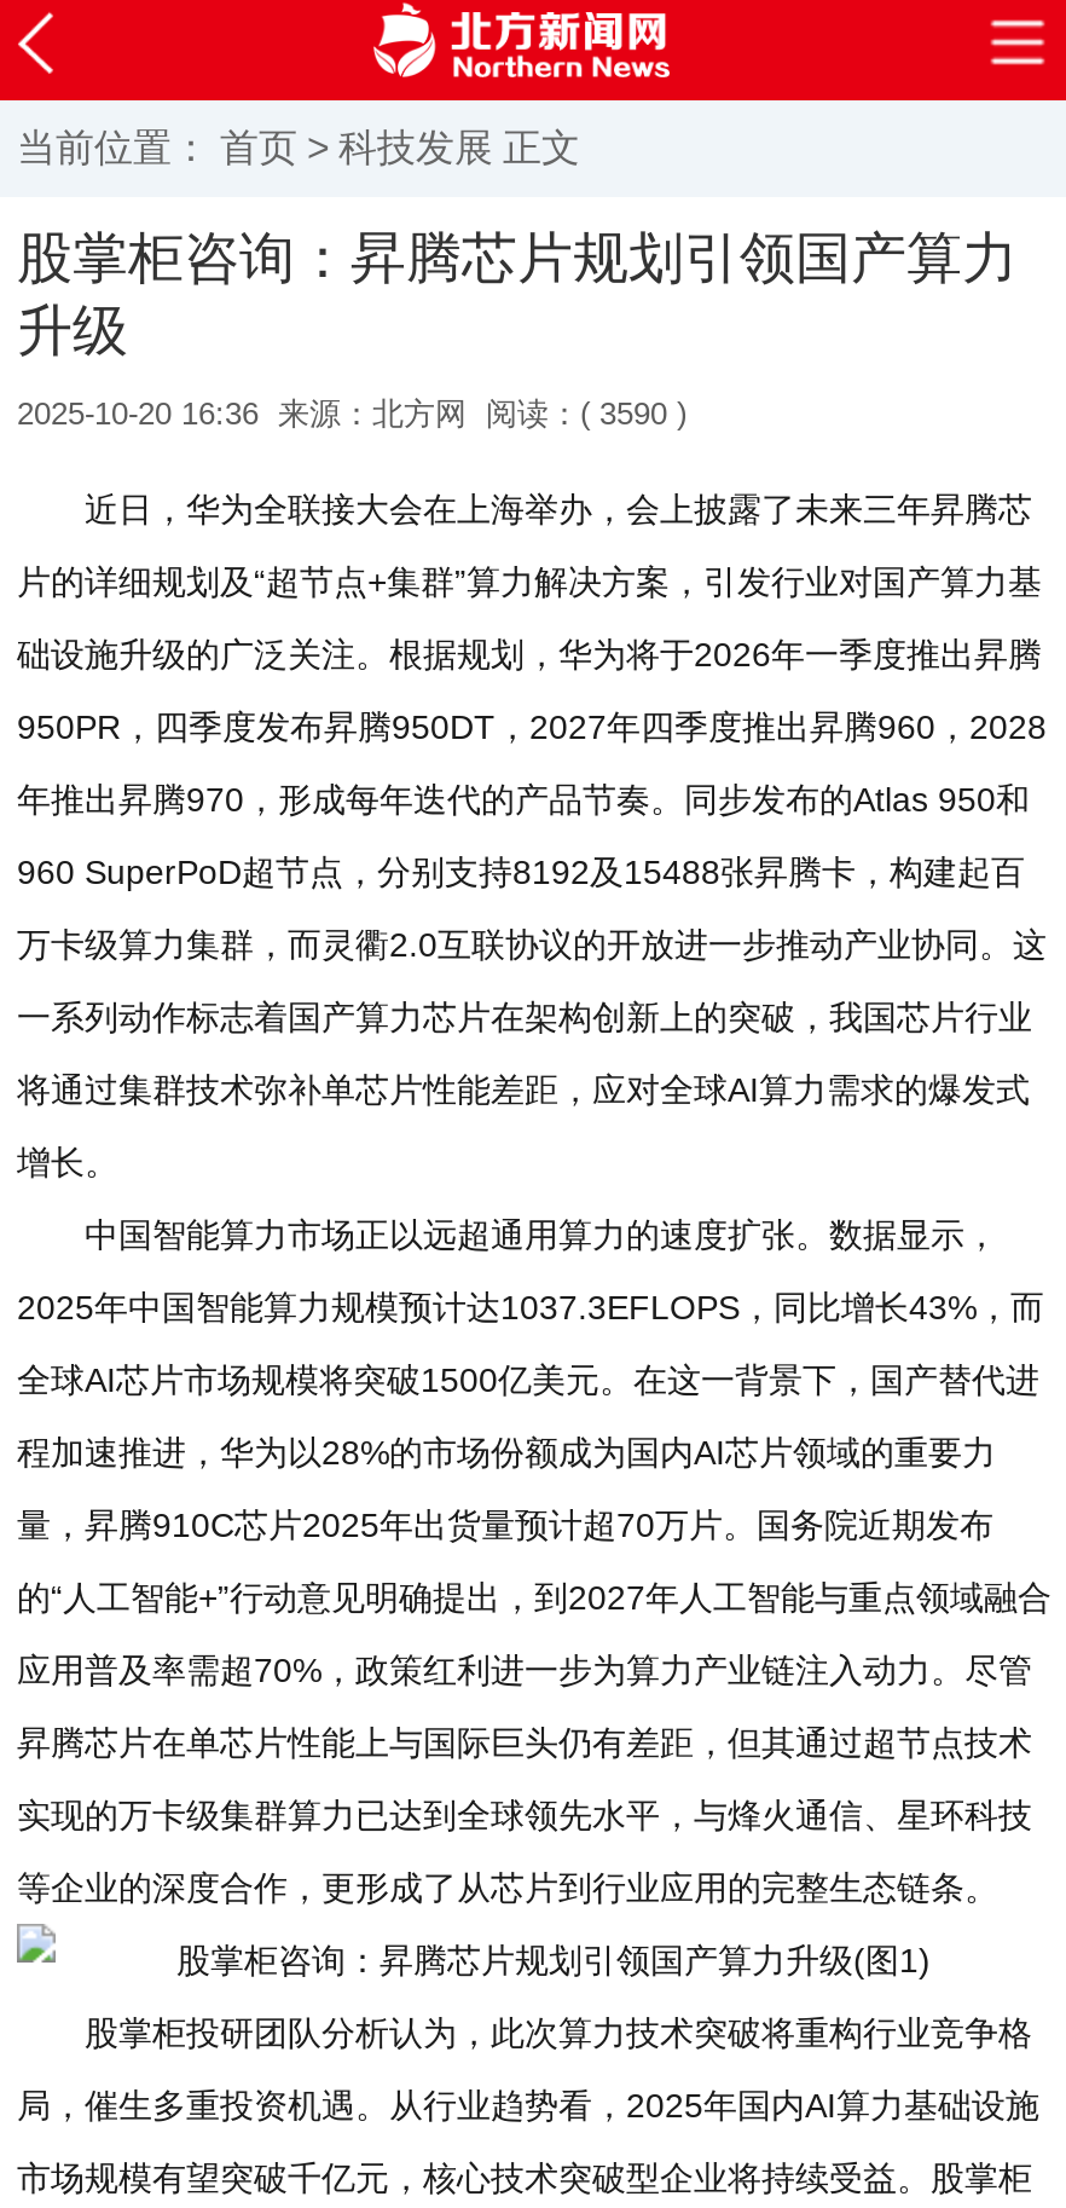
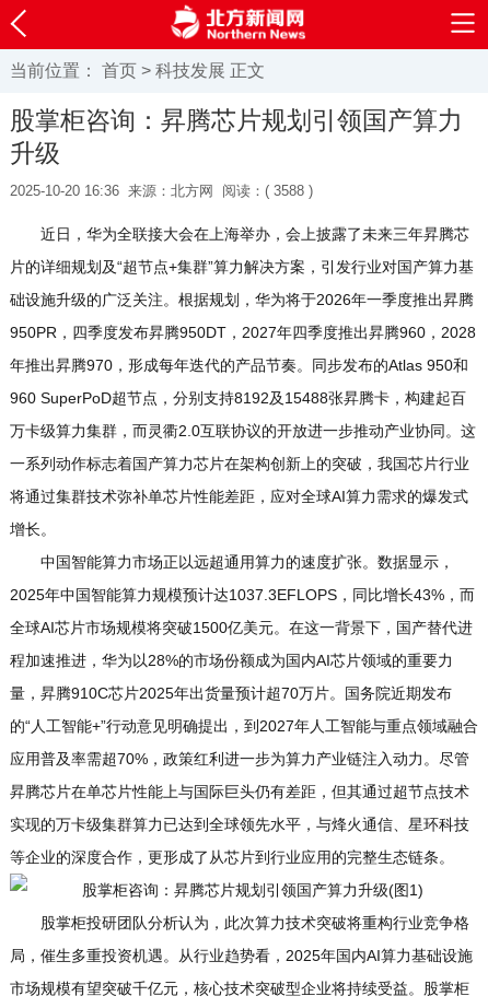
- 2025-10-20 16:36 来源：北方网 阅读：(3590 )
+ 2025-10-20 16:36 来源：北方网 阅读：(3588 )
